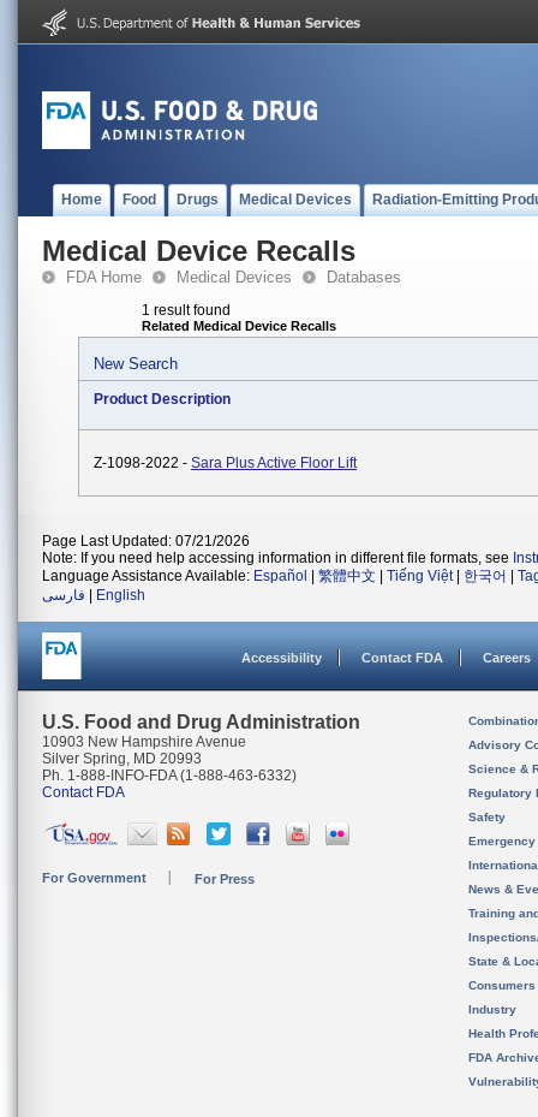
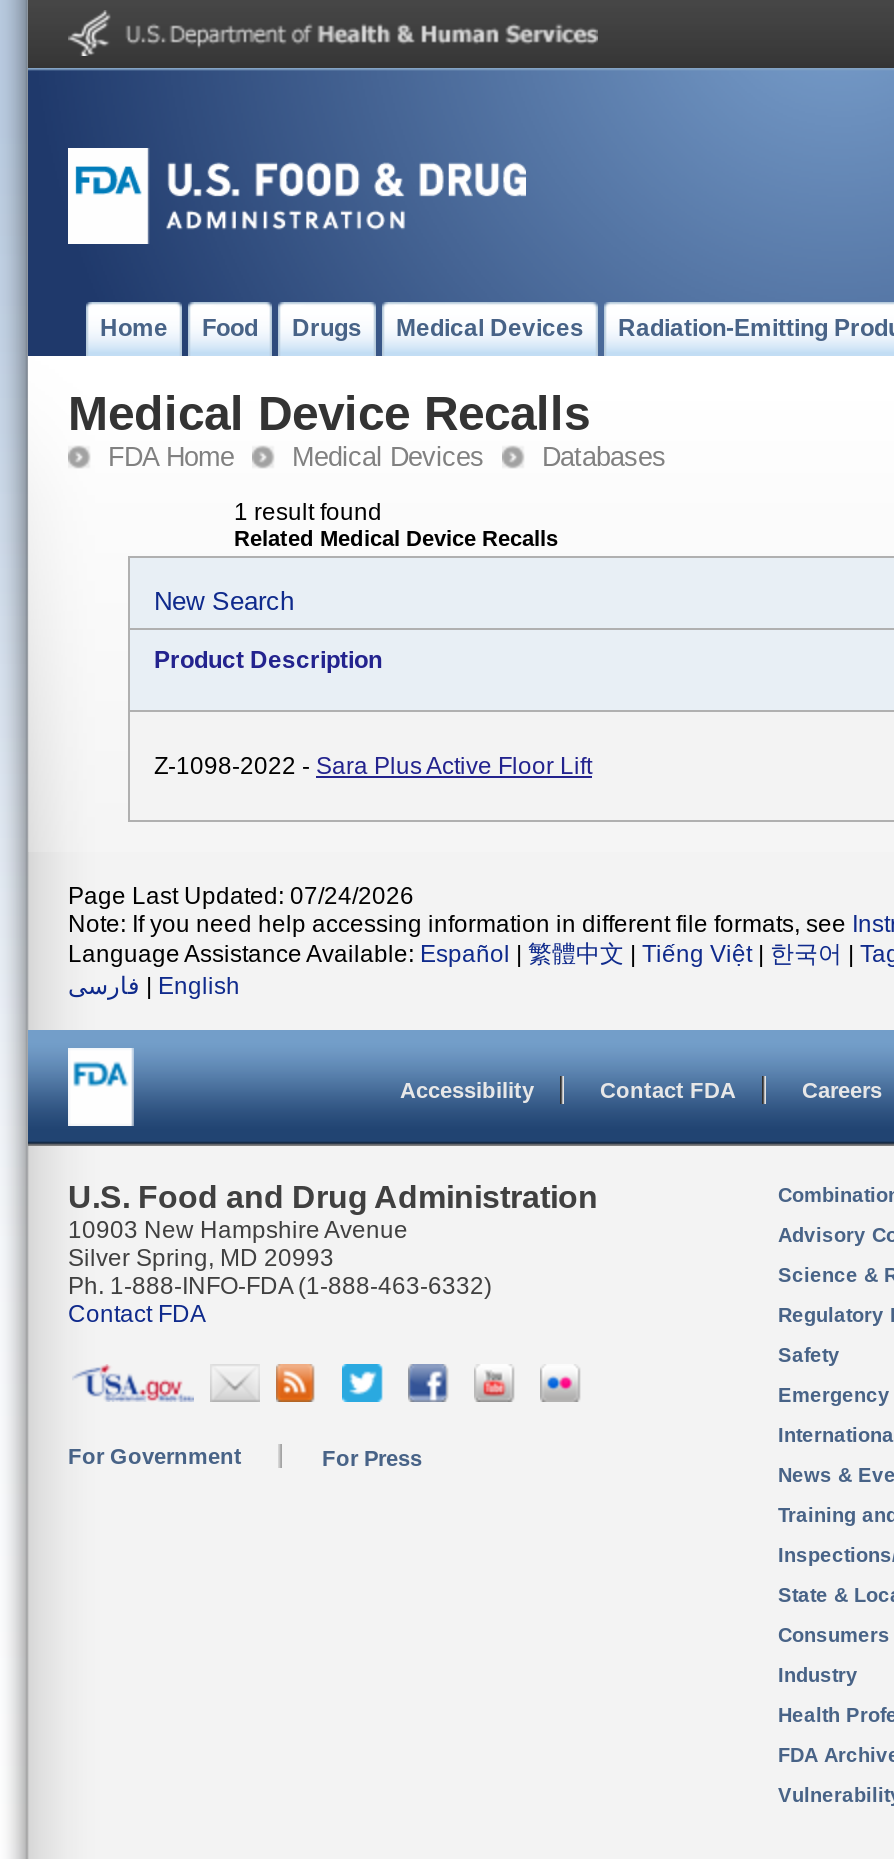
- Page Last Updated: 07/21/2026
+ Page Last Updated: 07/24/2026
